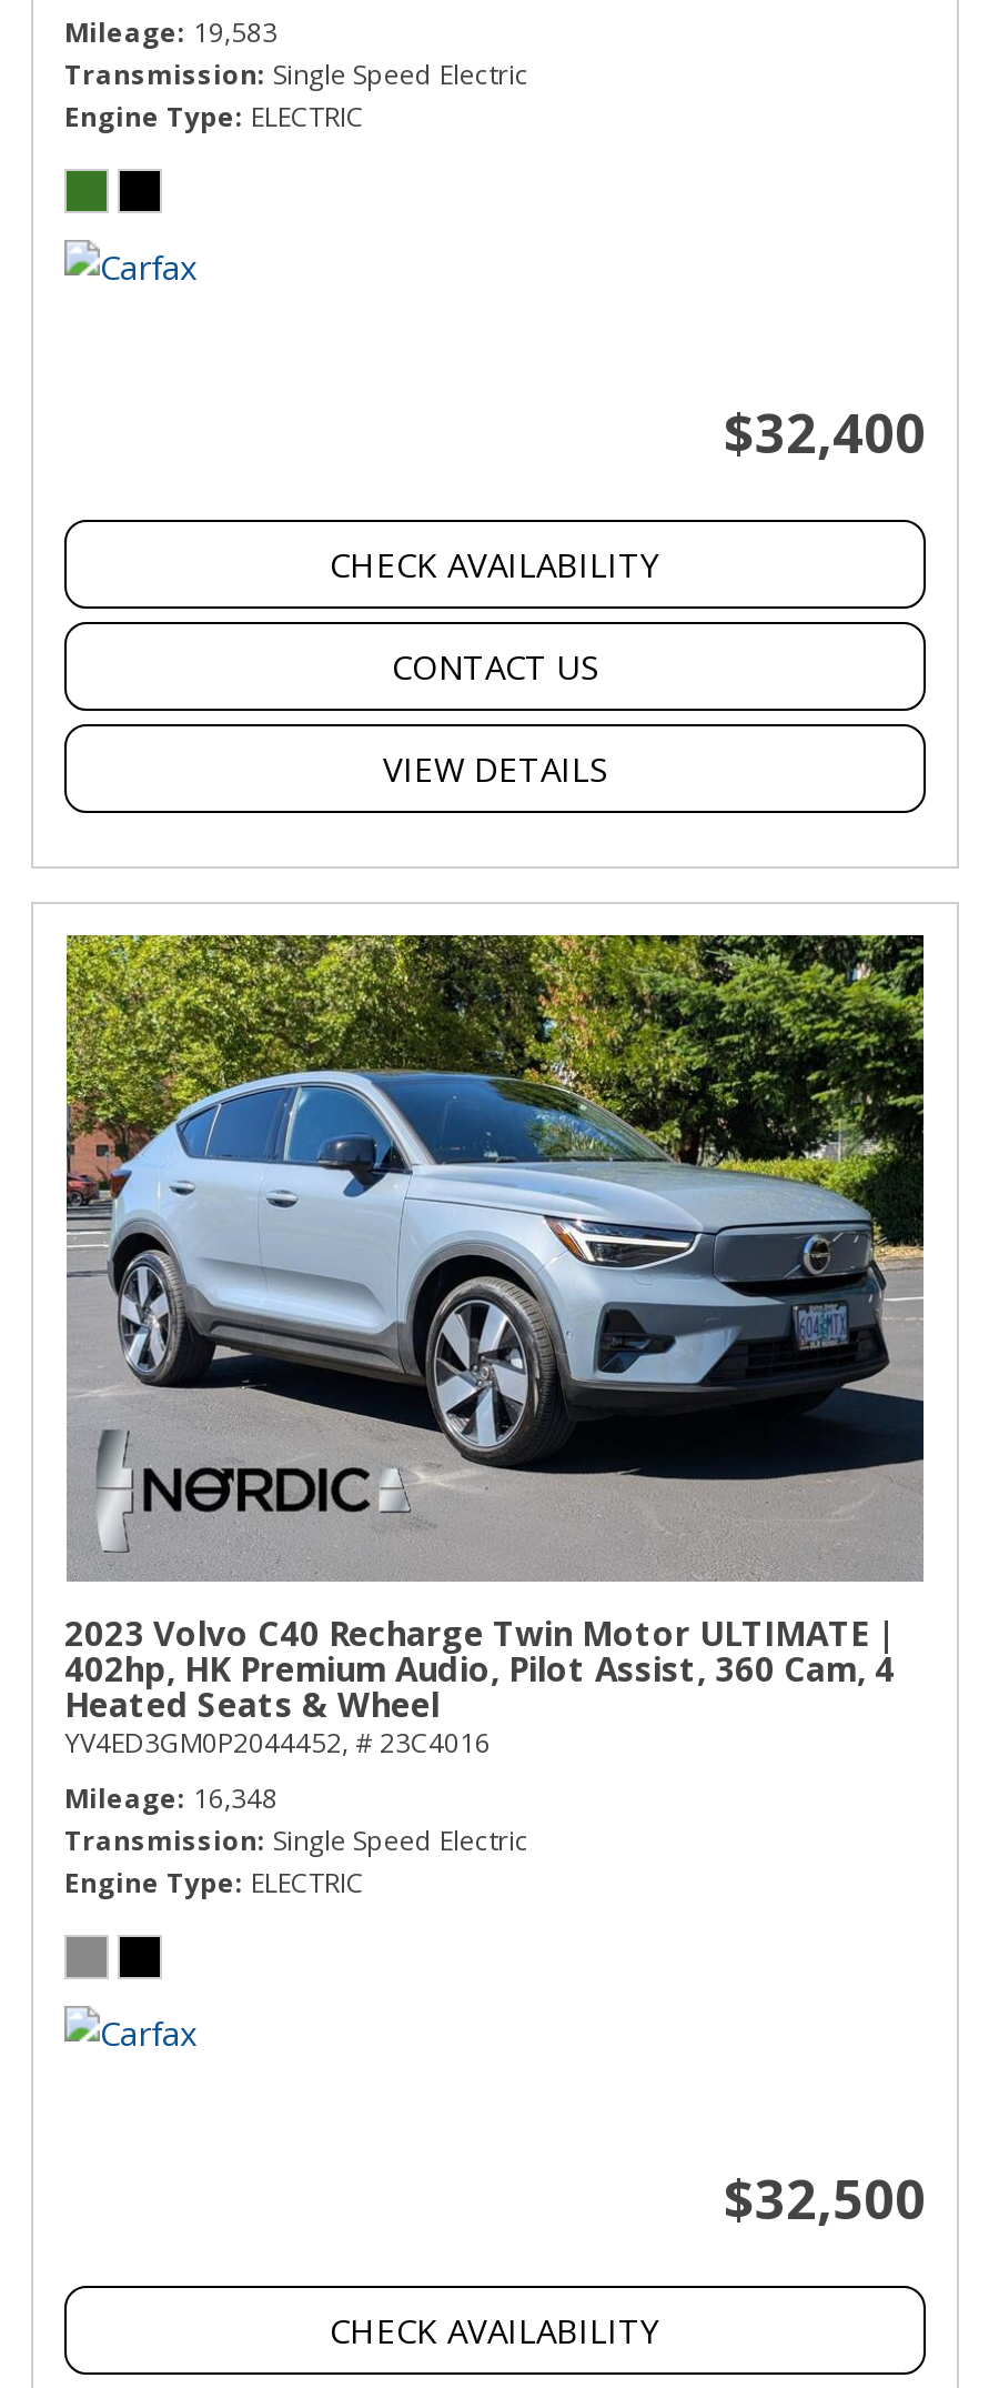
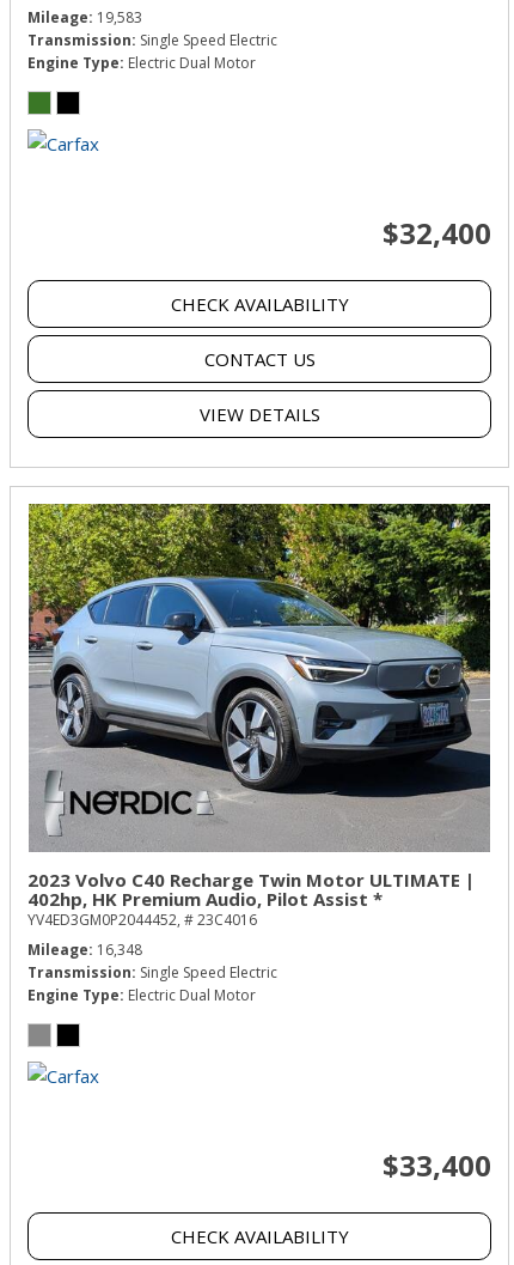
- Engine Type ELECTRIC
+ Engine Type Electric Dual Motor

- 402hp, HK Premium Audio, Pilot Assist, 360 Cam, 4
- Heated Seats & Wheel
+ 402hp, HK Premium Audio, Pilot Assist *

- Engine Type ELECTRIC
+ Engine Type Electric Dual Motor

- $32,500
+ $33,400
